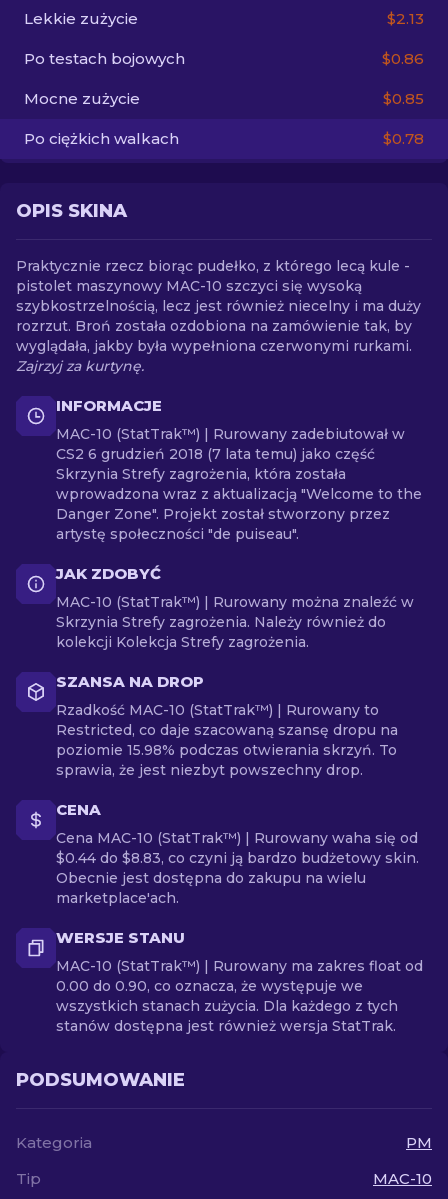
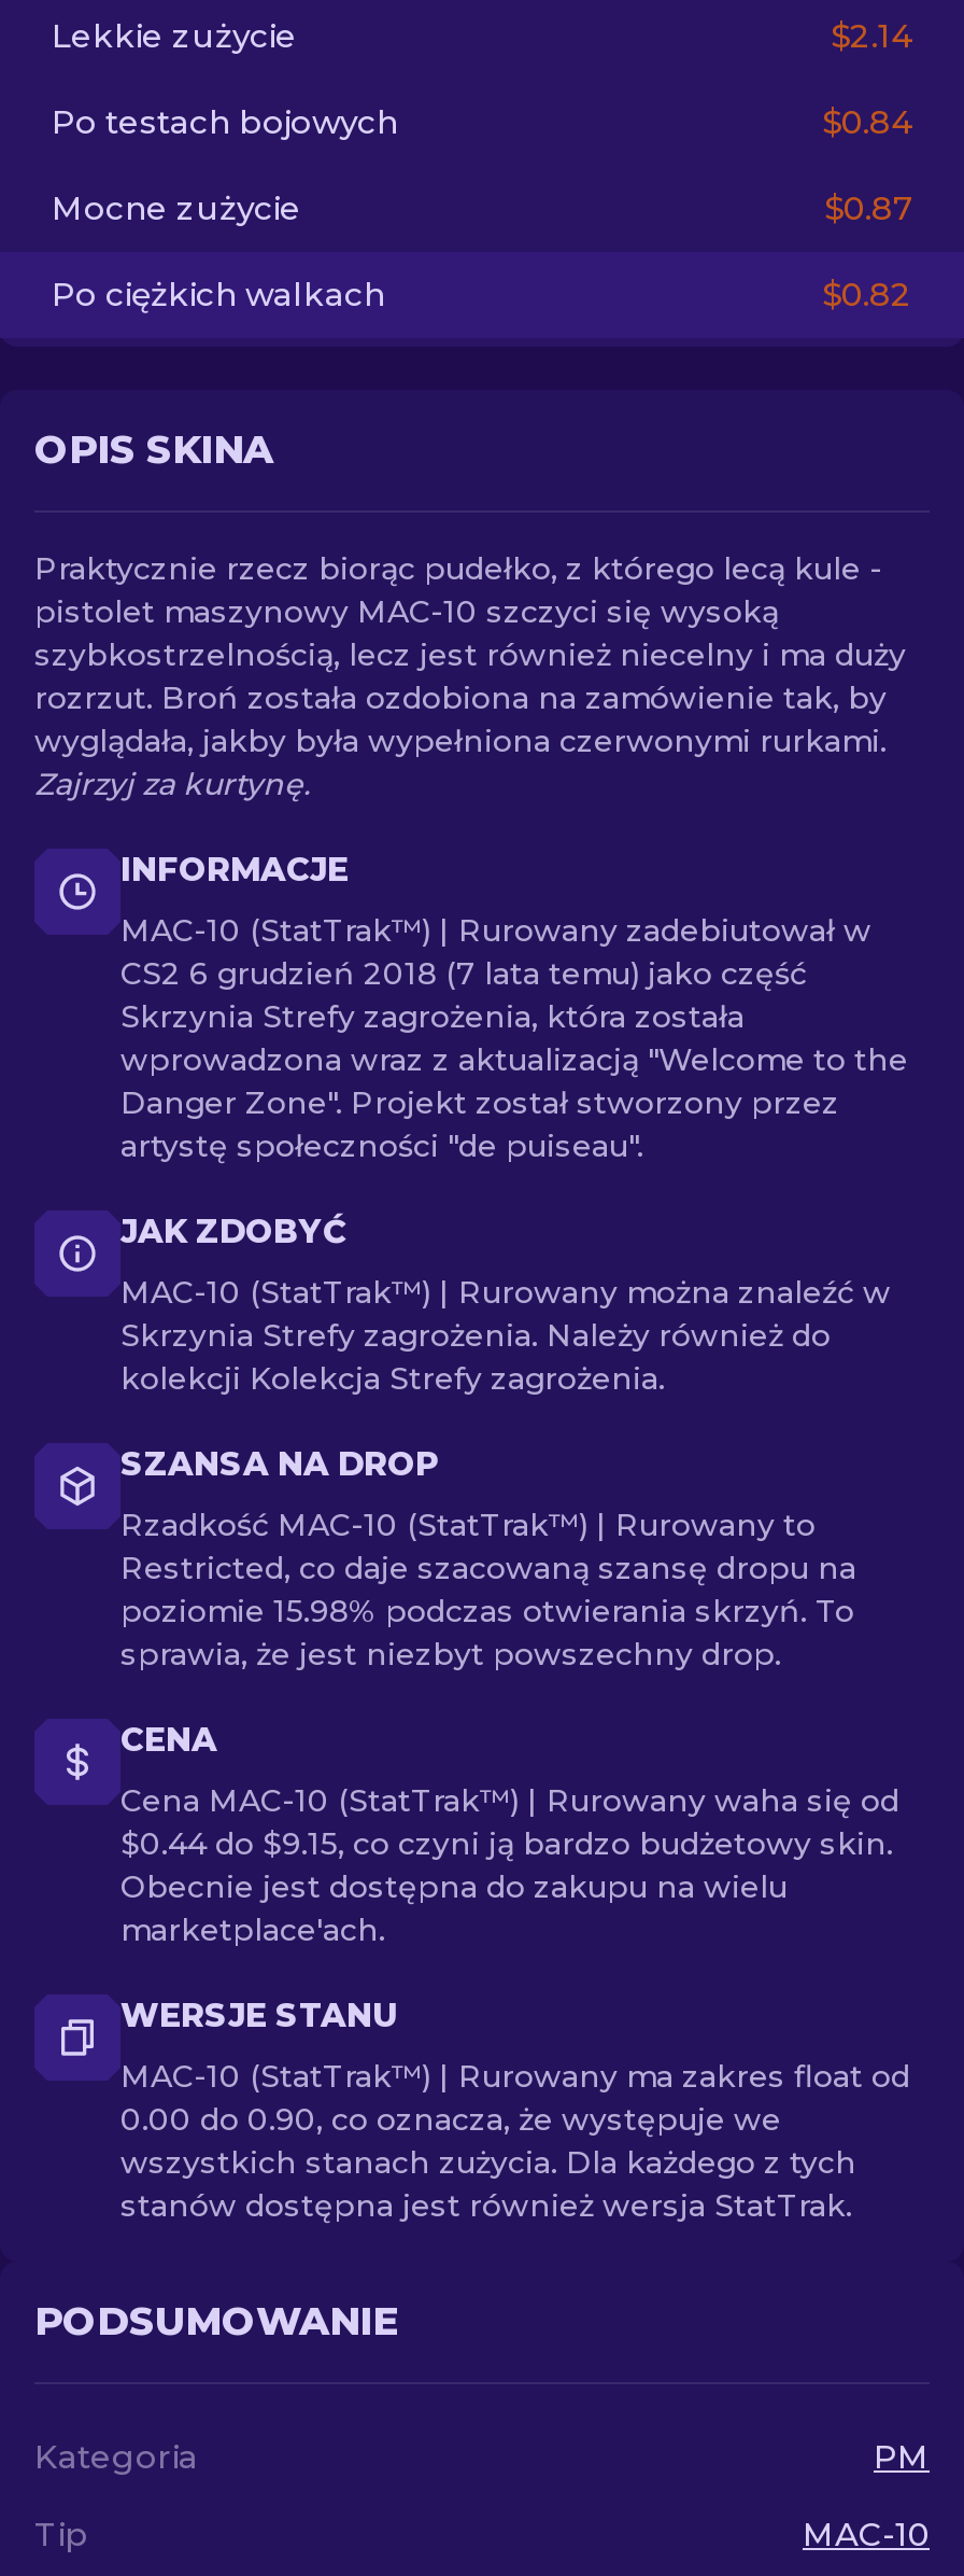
- $2.13
+ $2.14

- $0.86
+ $0.84

- $0.85
+ $0.87

- $0.78
+ $0.82

- $0.44 do $8.83, co czyni ją bardzo budżetowy skin.
+ $0.44 do $9.15, co czyni ją bardzo budżetowy skin.
